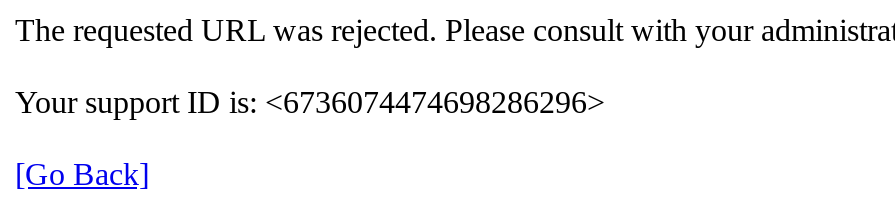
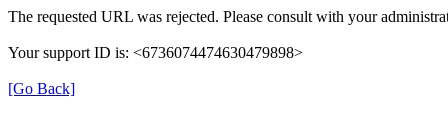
- Your support ID is: <6736074474698286296>
+ Your support ID is: <6736074474630479898>
